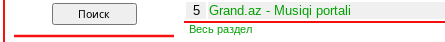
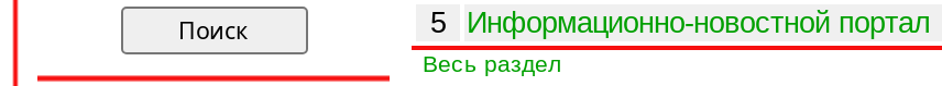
- Grand.az - Musiqi portali
+ Информационно-новостной портал
